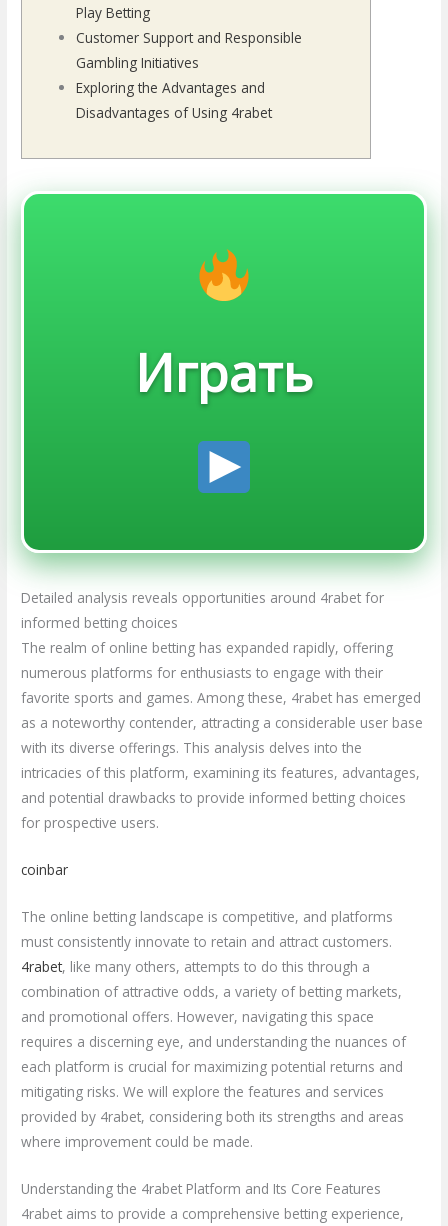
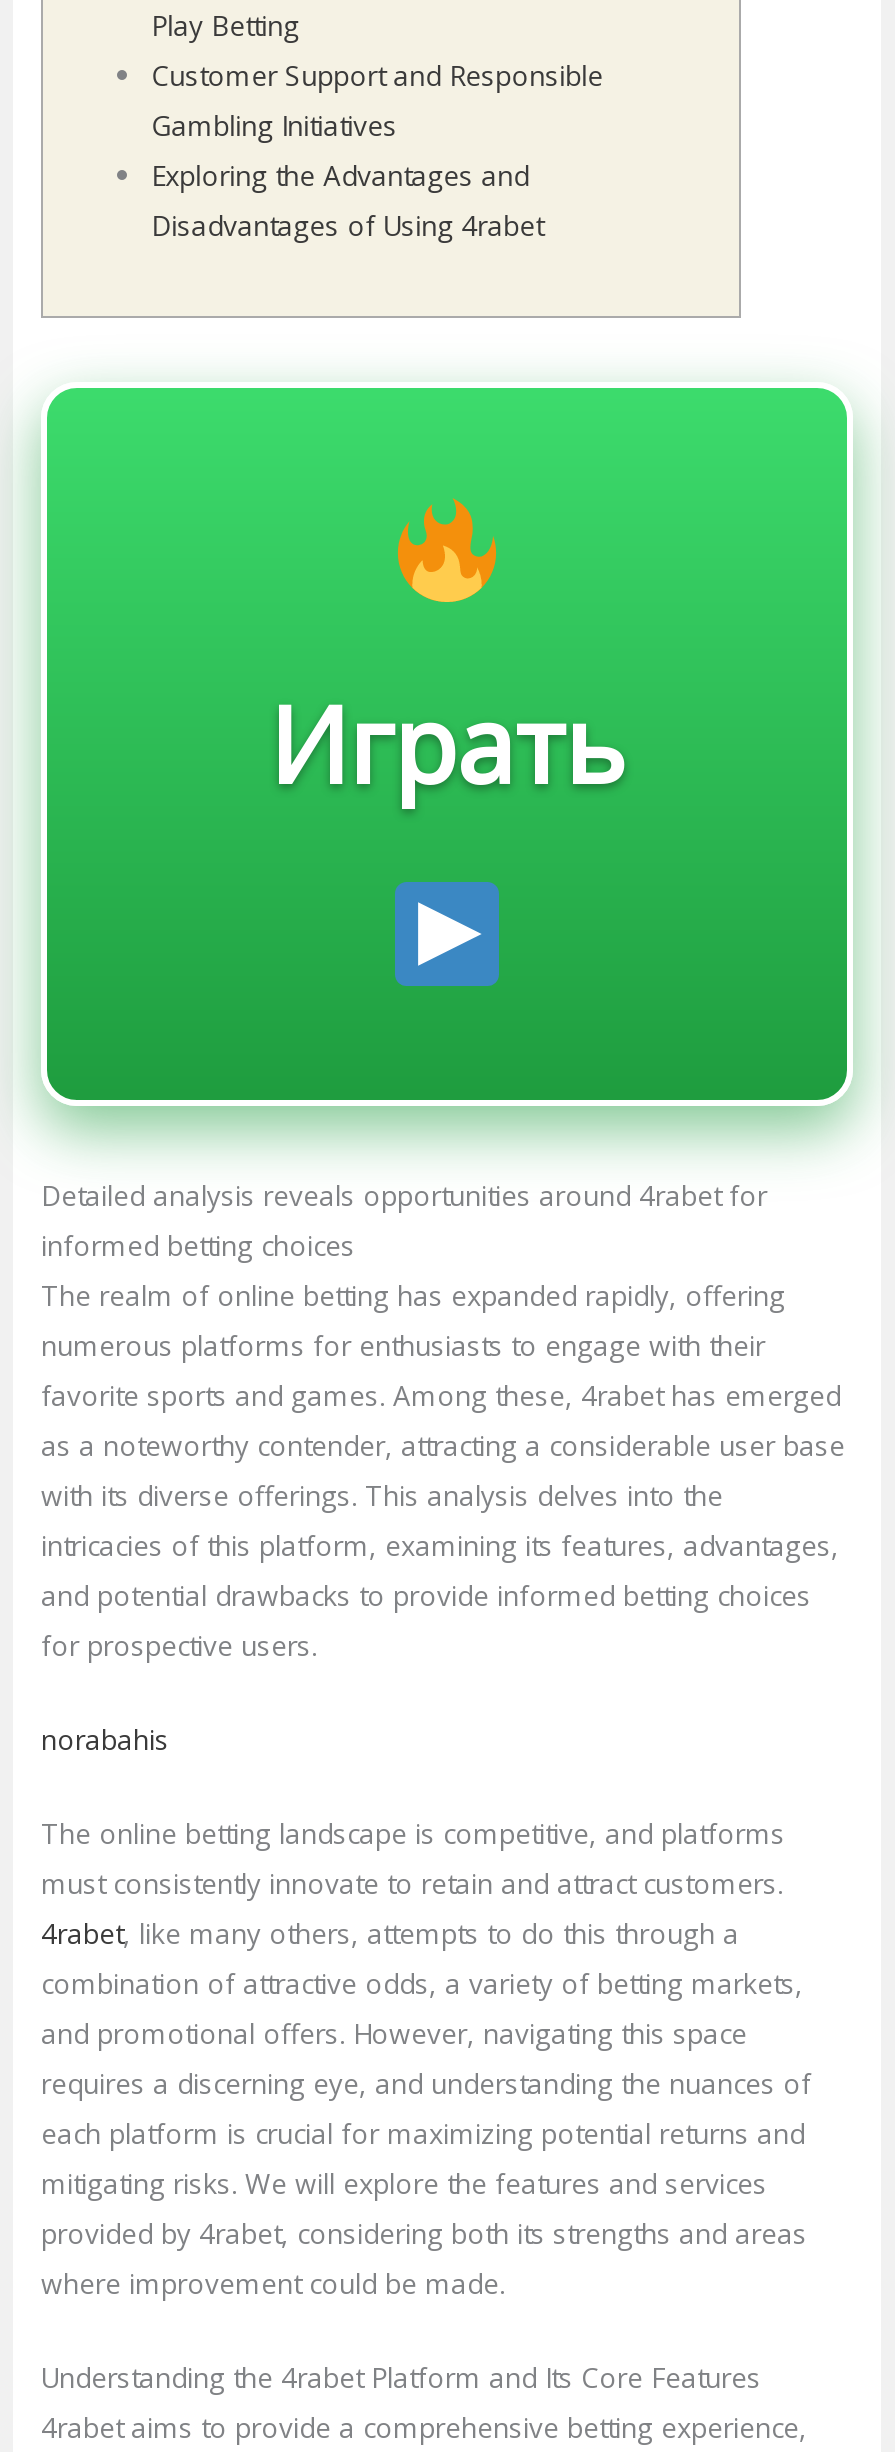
- coinbar
+ norabahis
